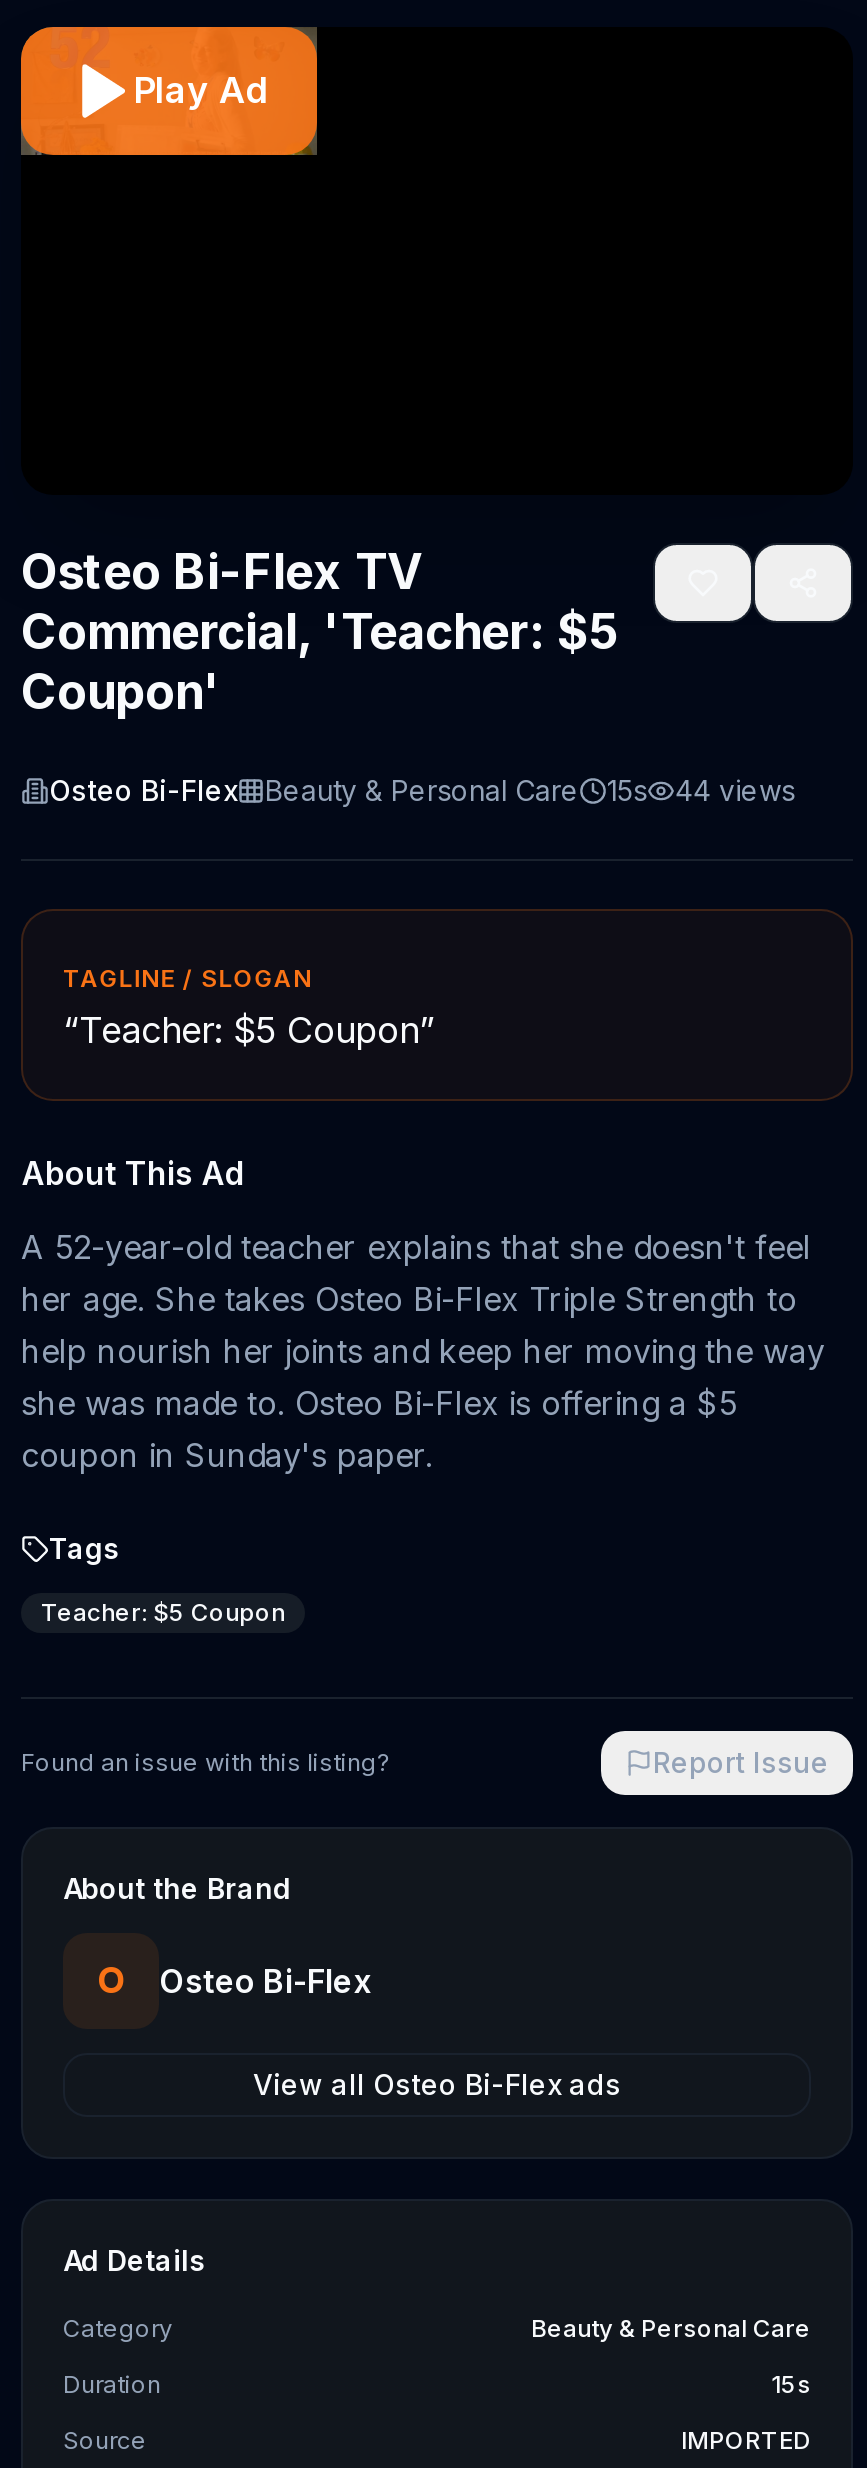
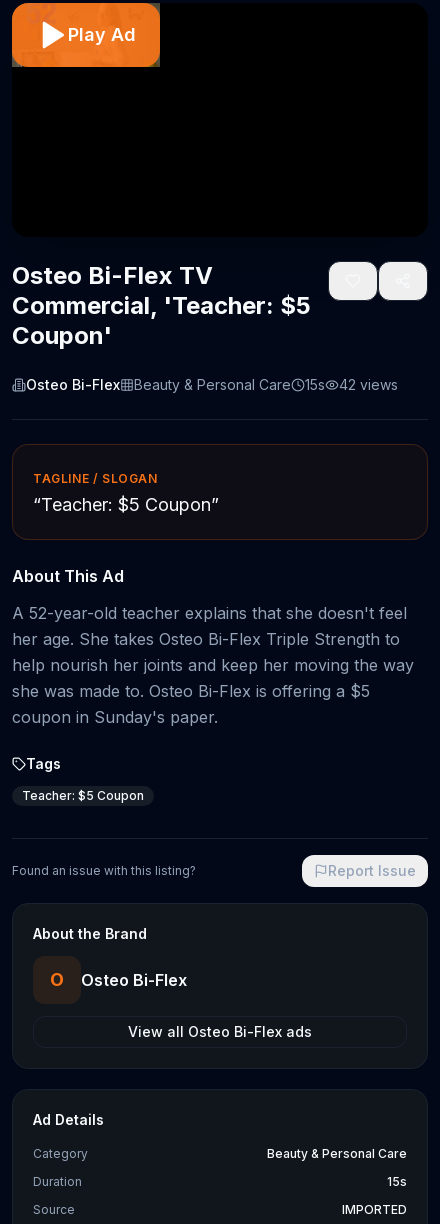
- Osteo Bi-Flex Beauty & Personal Care 15s 44 views
+ Osteo Bi-Flex Beauty & Personal Care 15s 42 views
